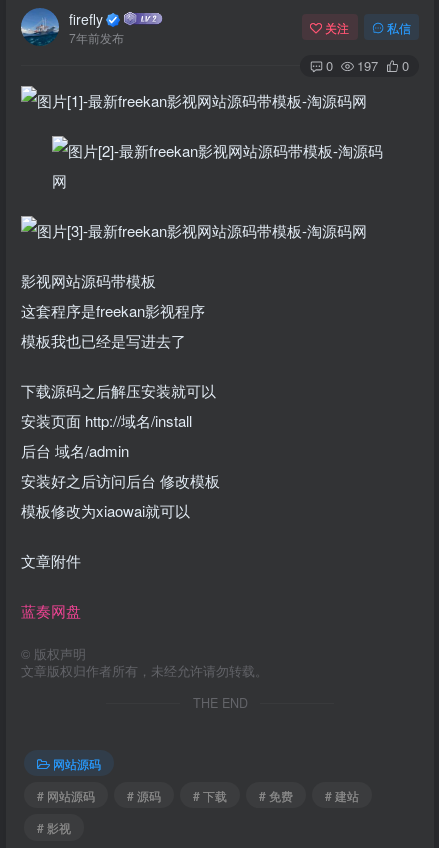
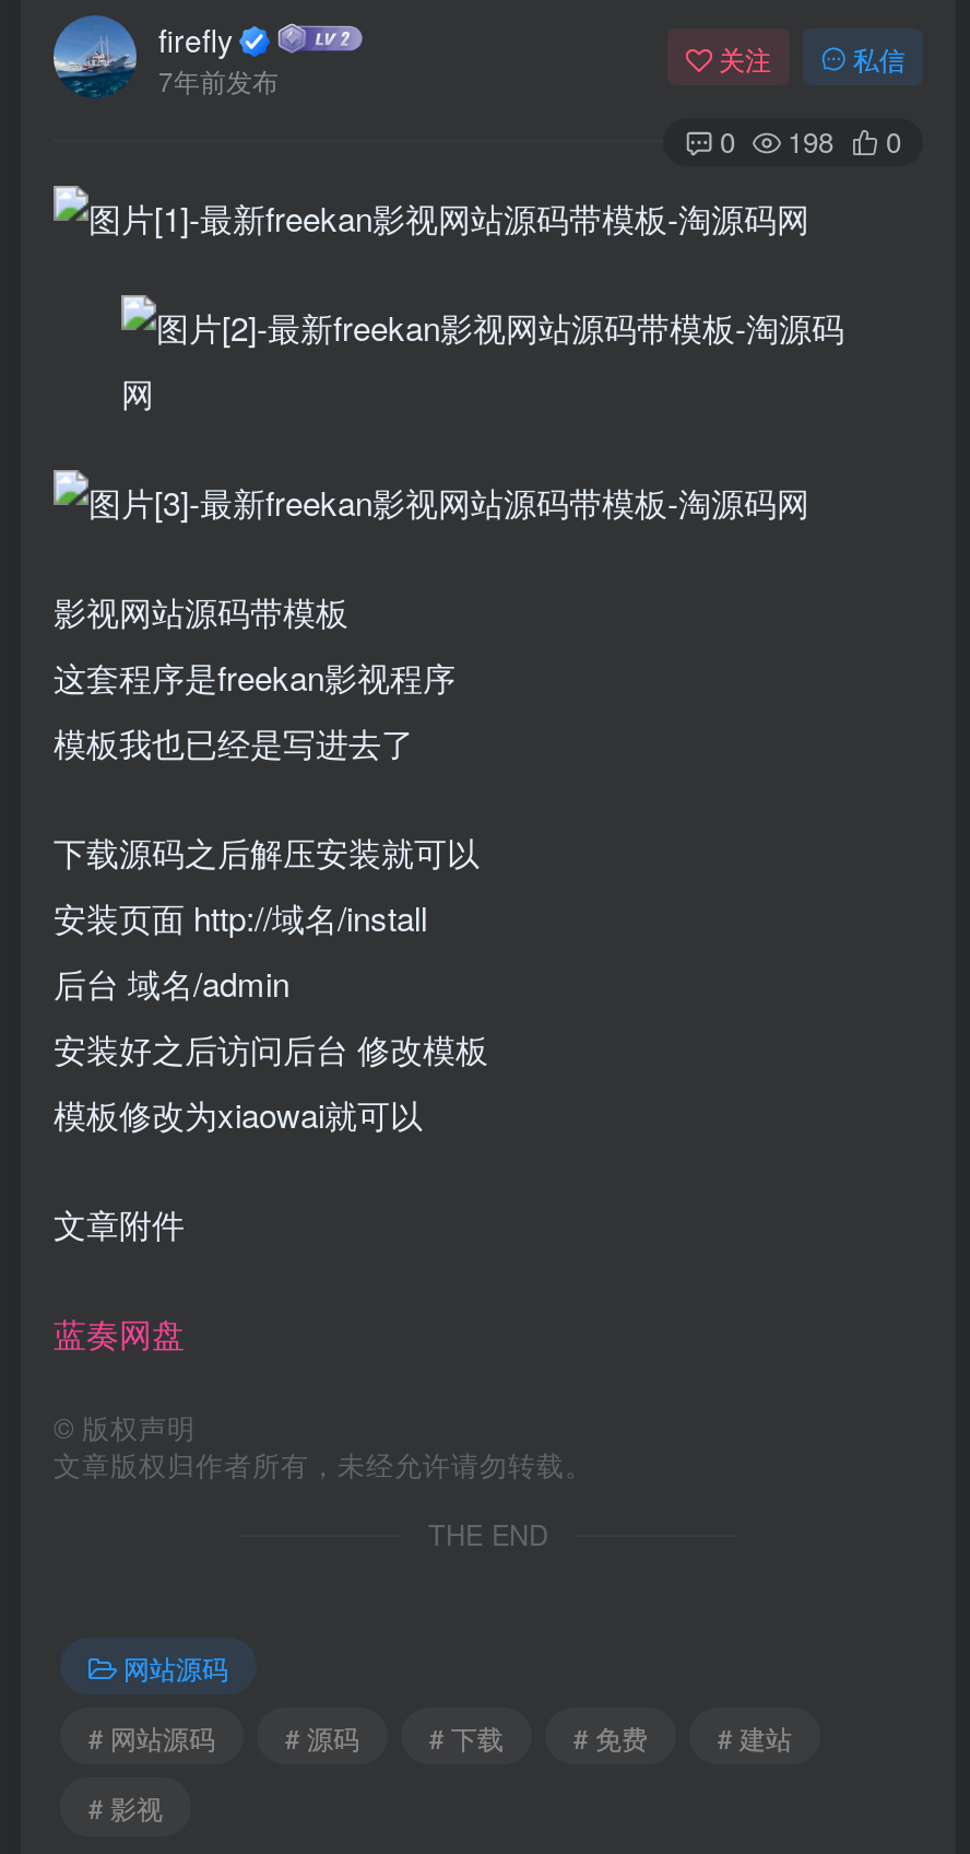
- 0 197 0
+ 0 198 0
